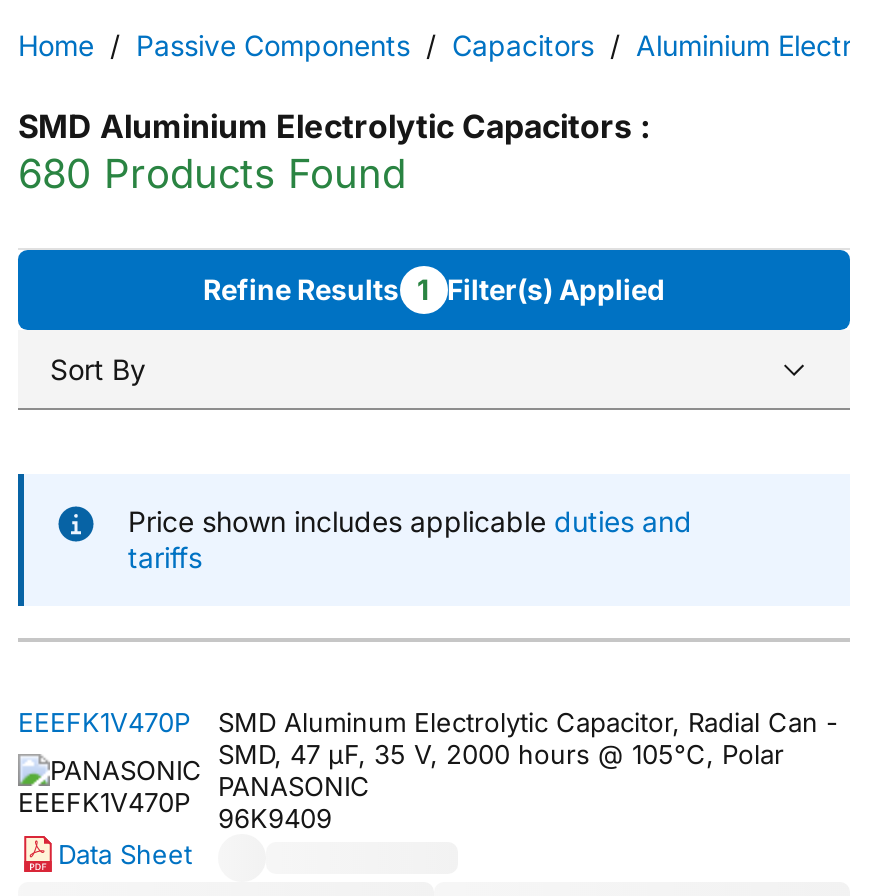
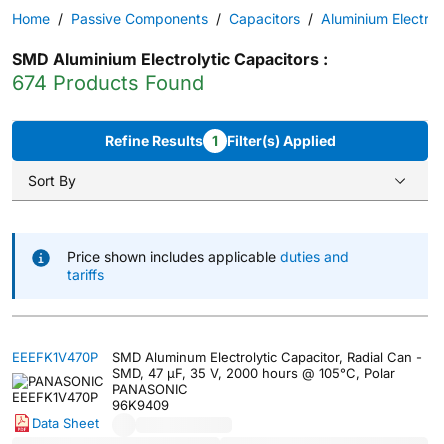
- 680 Products Found
+ 674 Products Found
